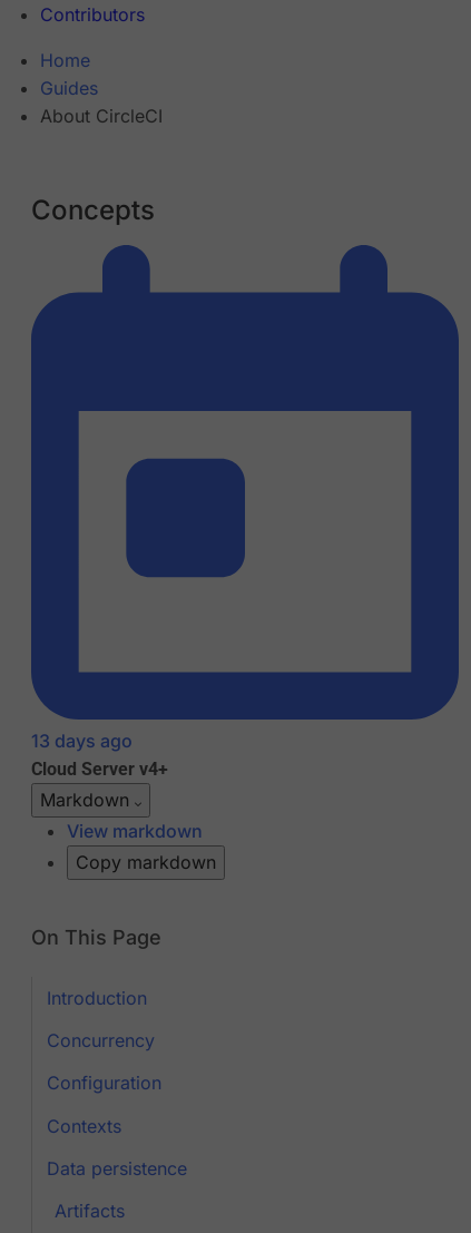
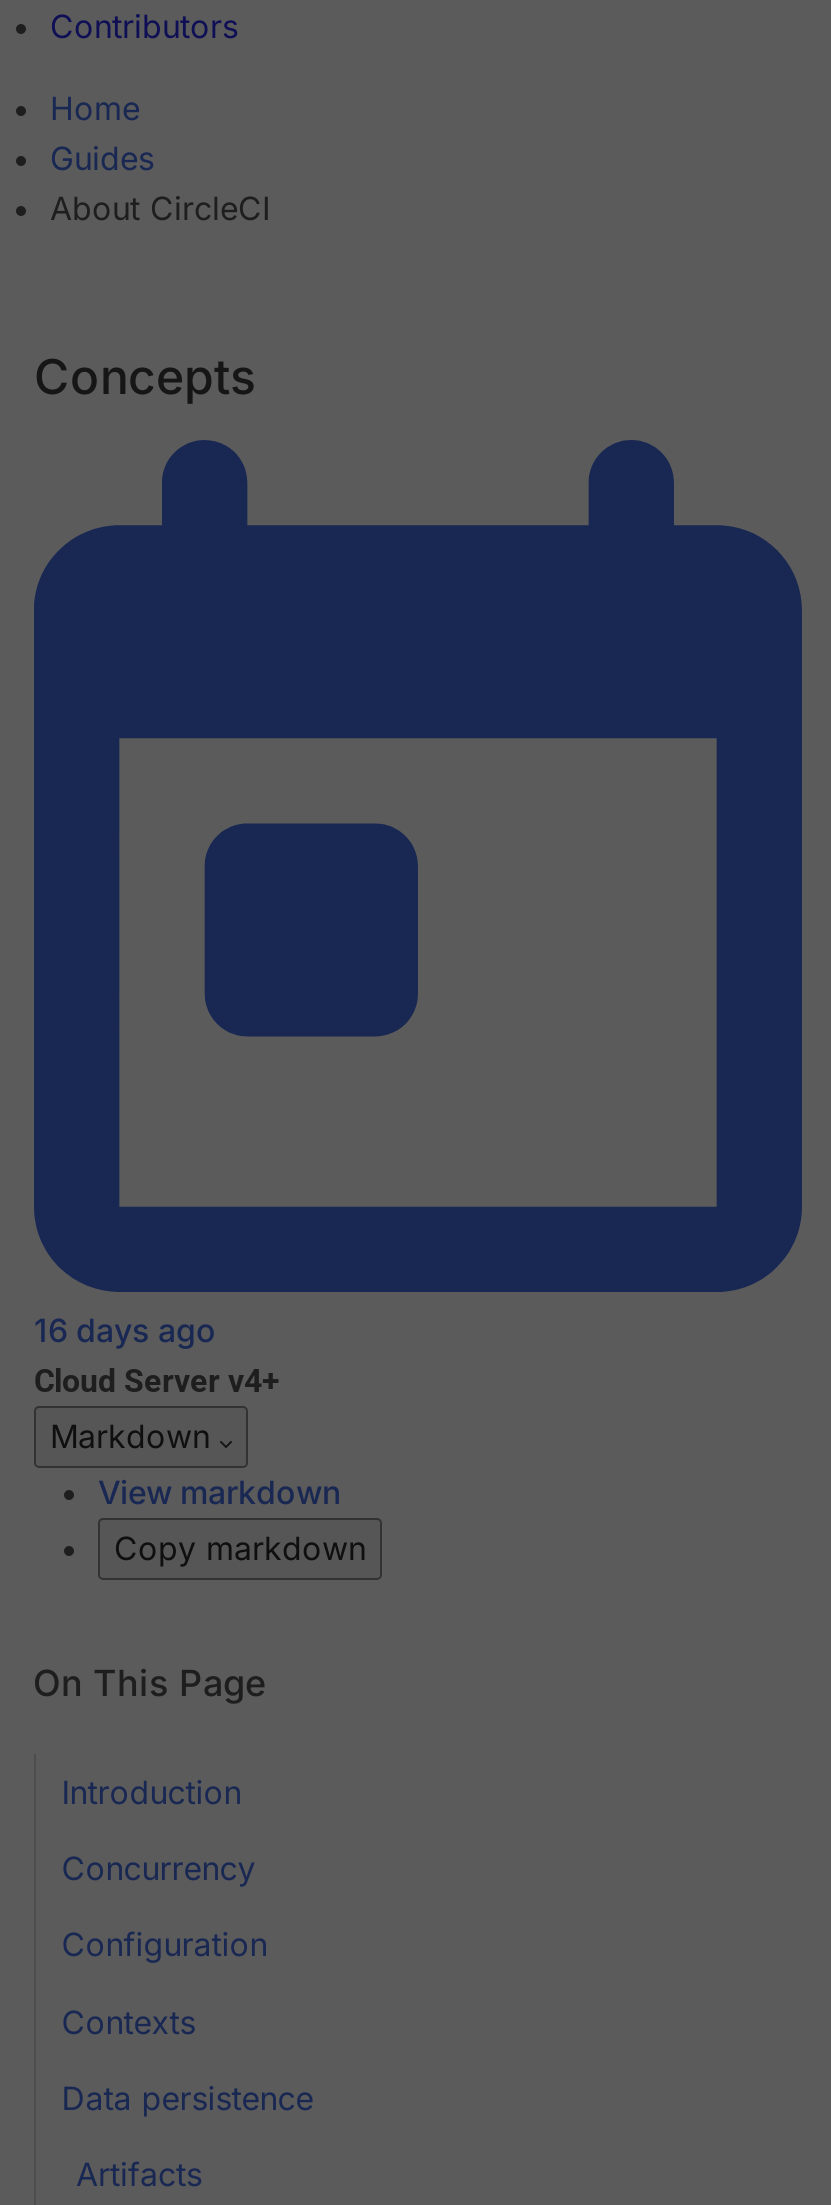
- 13 days ago
+ 16 days ago
